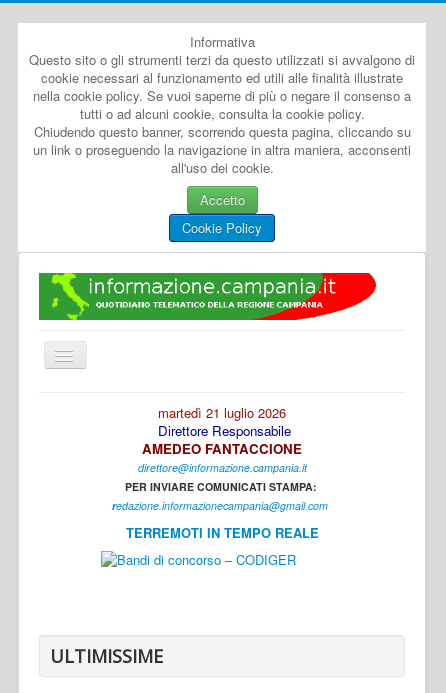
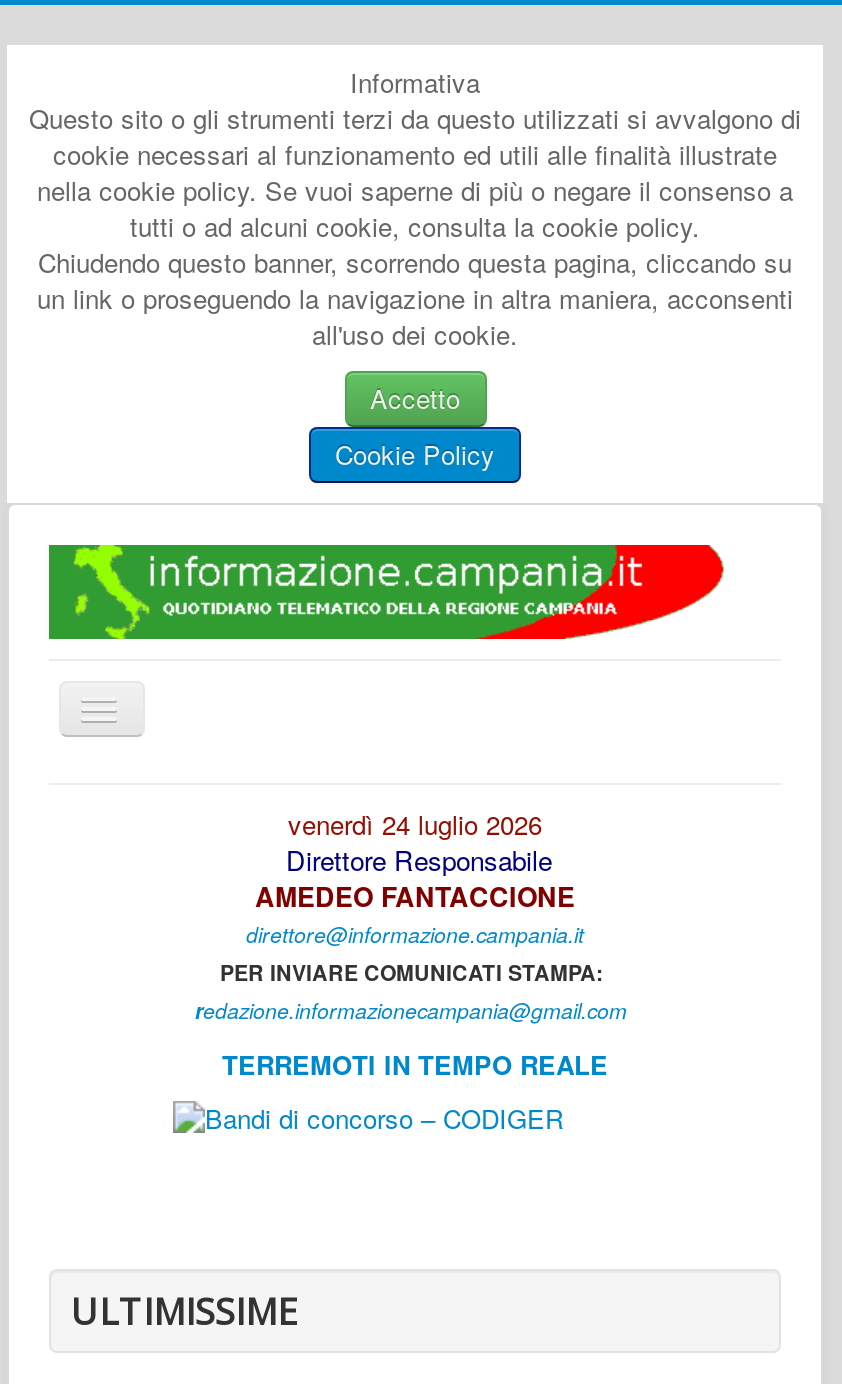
- martedì 21 luglio 2026
+ venerdì 24 luglio 2026
